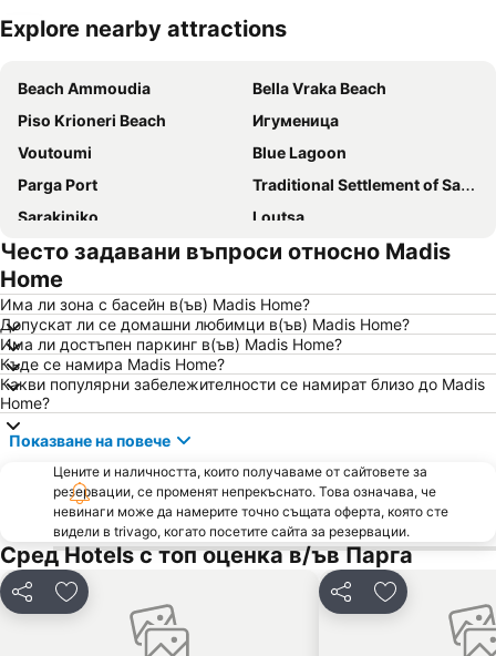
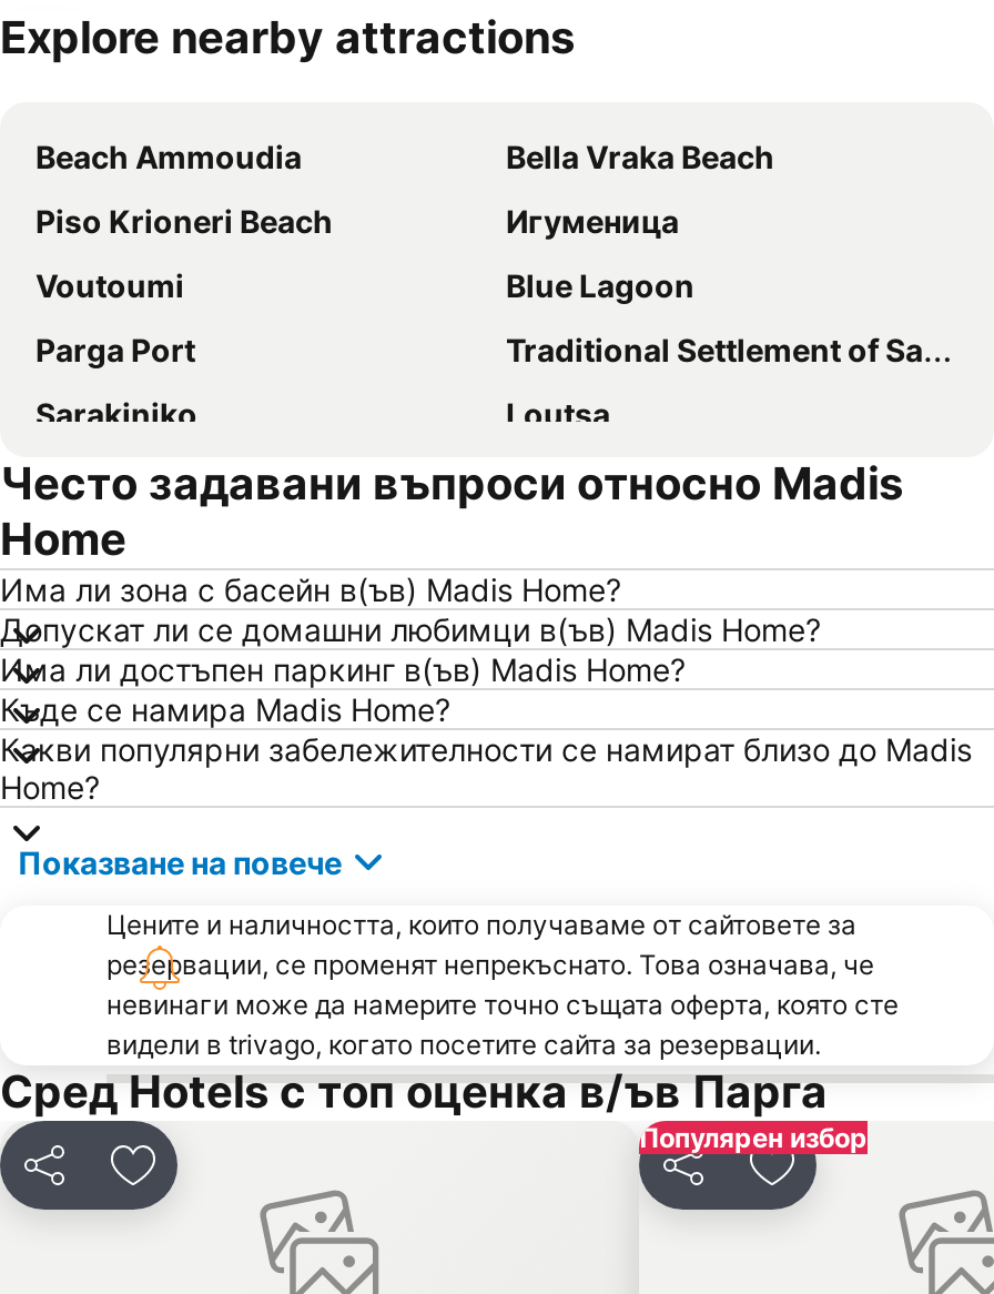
+ Популярен избор
